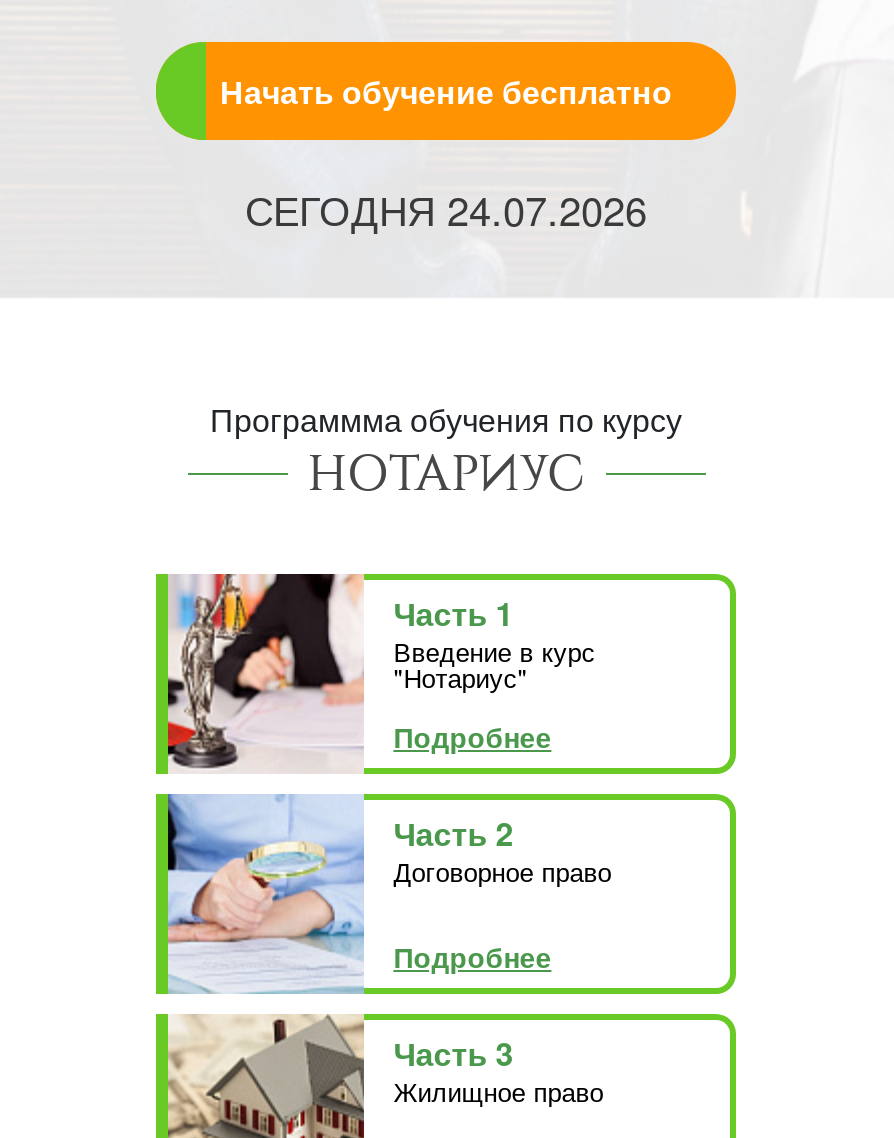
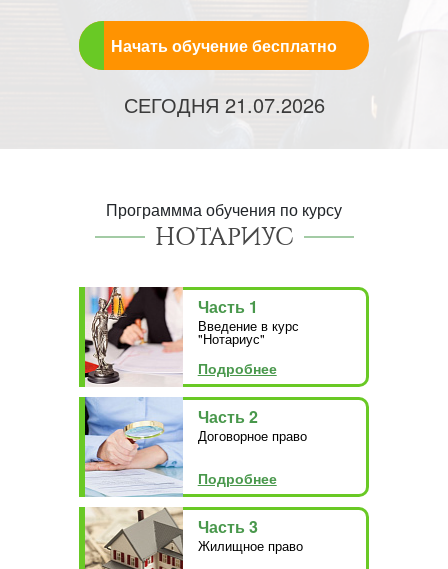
- СЕГОДНЯ 24.07.2026
+ СЕГОДНЯ 21.07.2026
